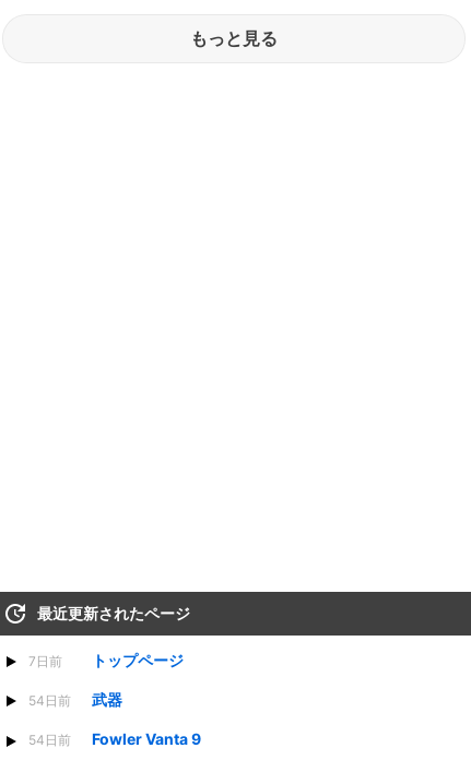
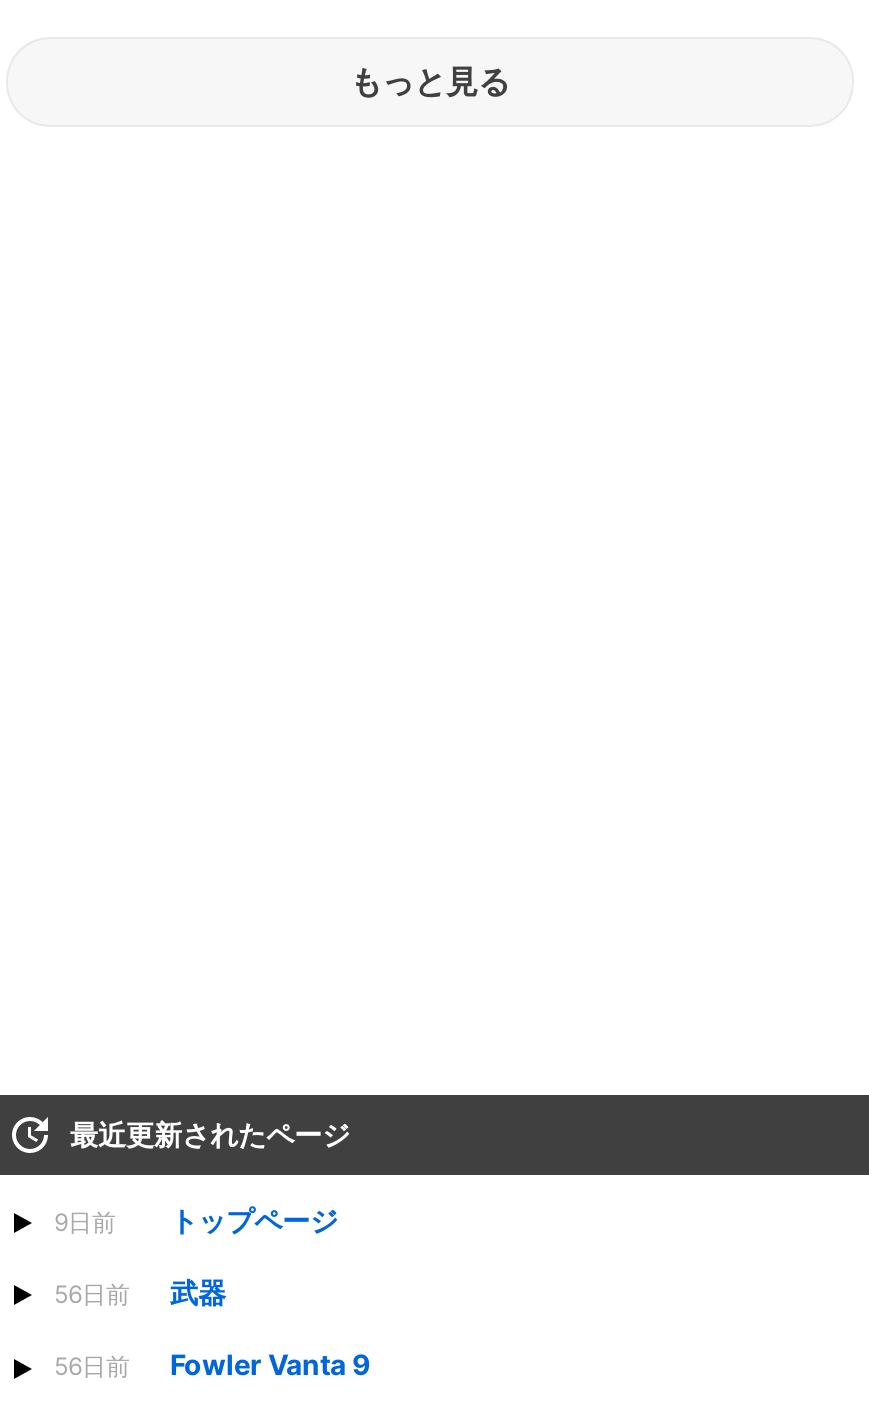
- 7日前 トップページ
+ 9日前 トップページ

- 54日前 武器
+ 56日前 武器

- 54日前 Fowler Vanta 9
+ 56日前 Fowler Vanta 9
